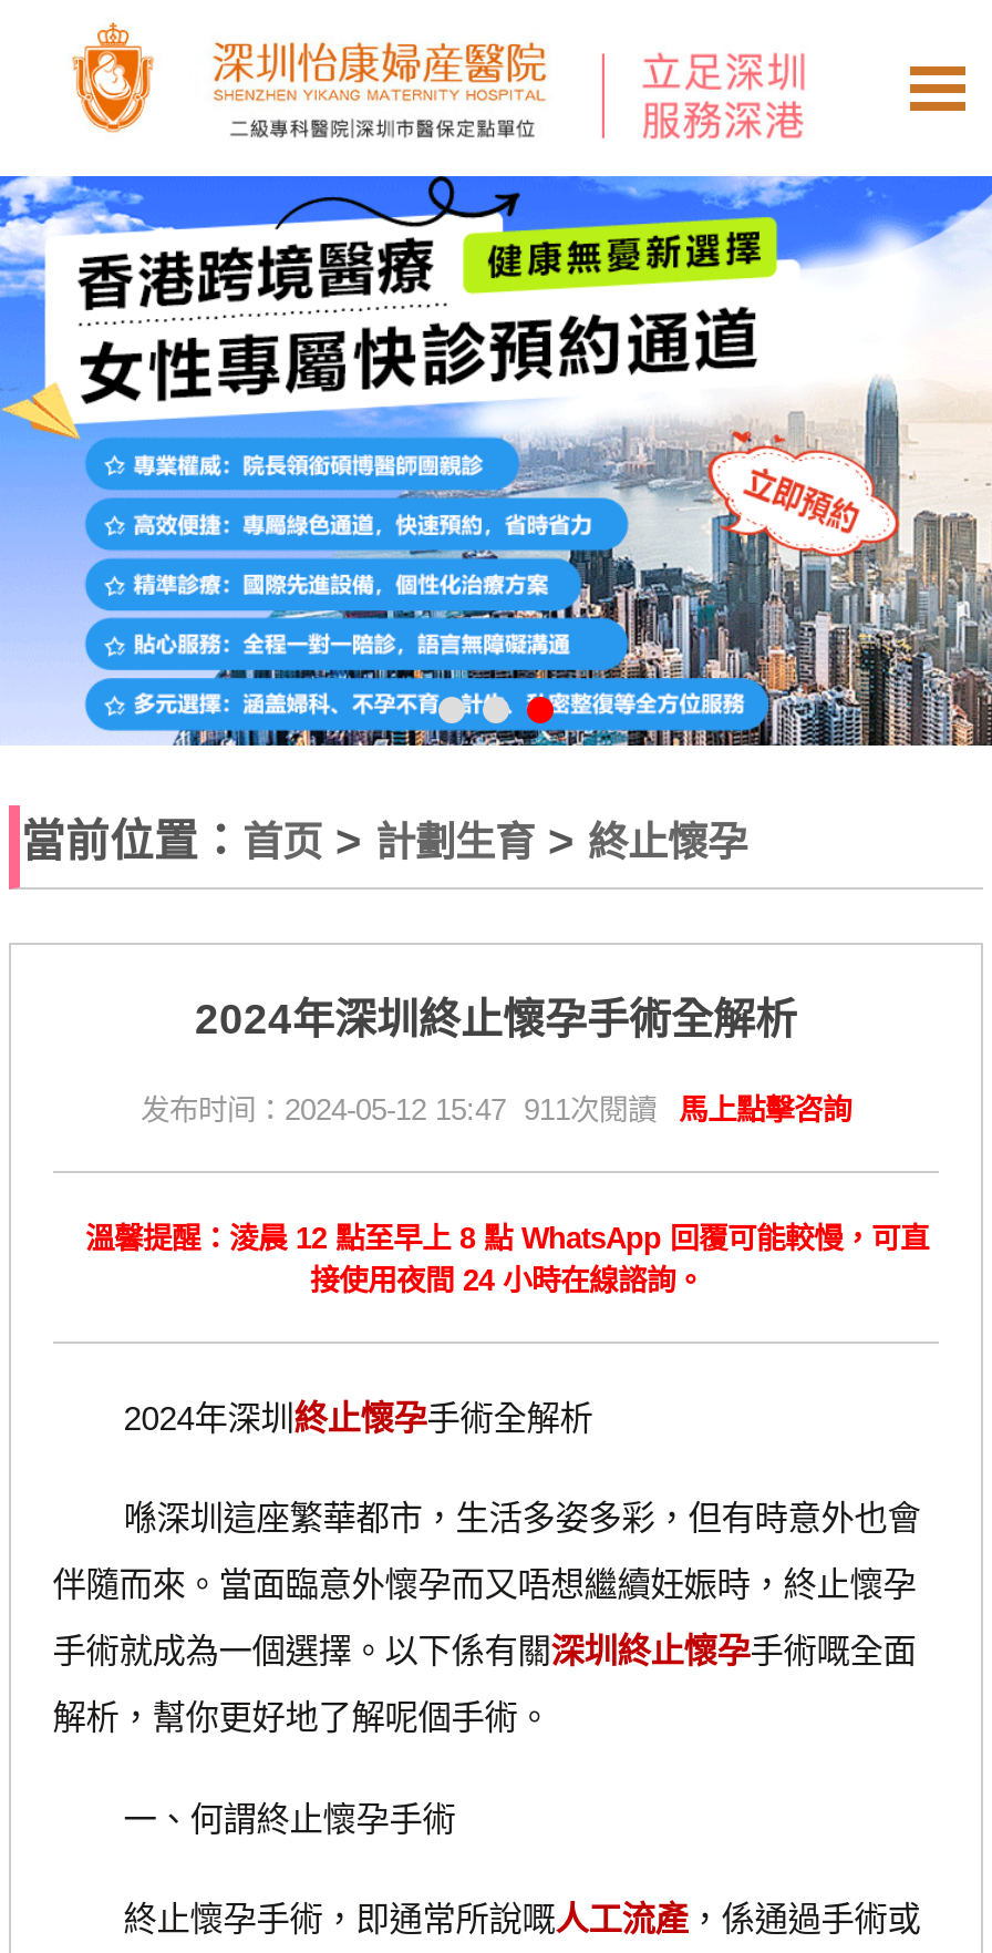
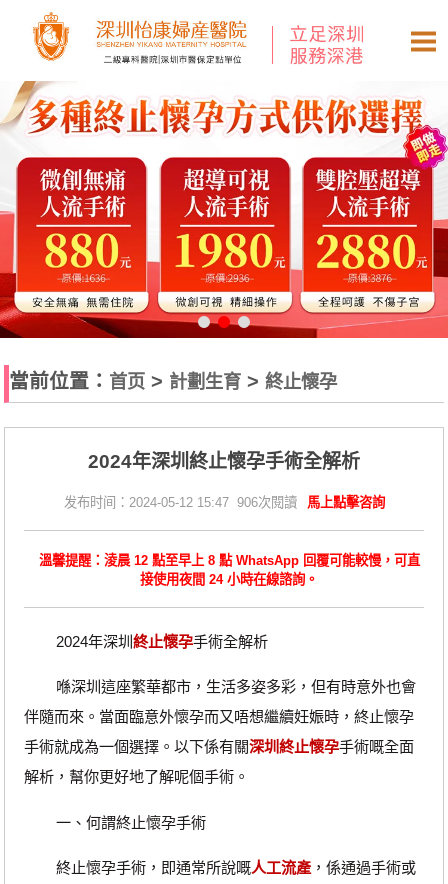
- [image]
+ [image]

- 发布时间：2024-05-12 15:47 911次閱讀
+ 发布时间：2024-05-12 15:47 906次閱讀
